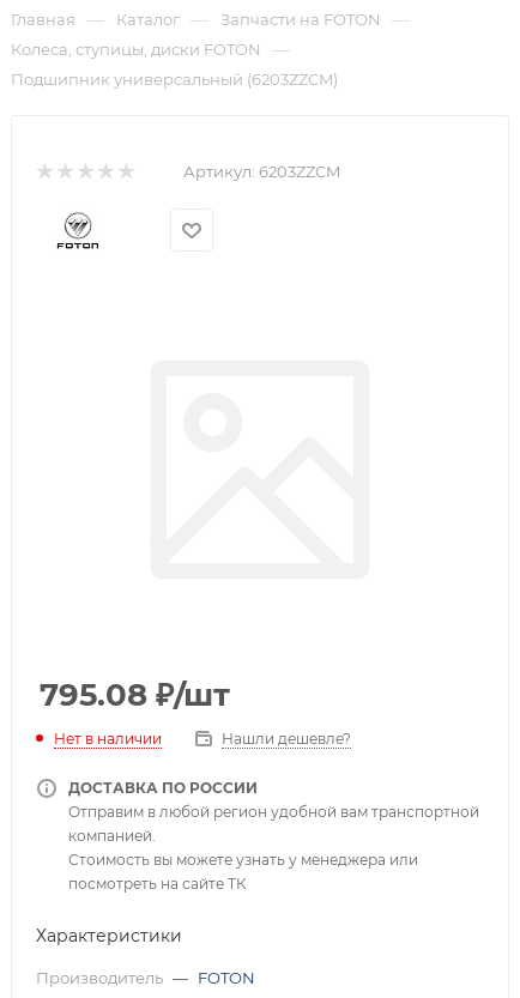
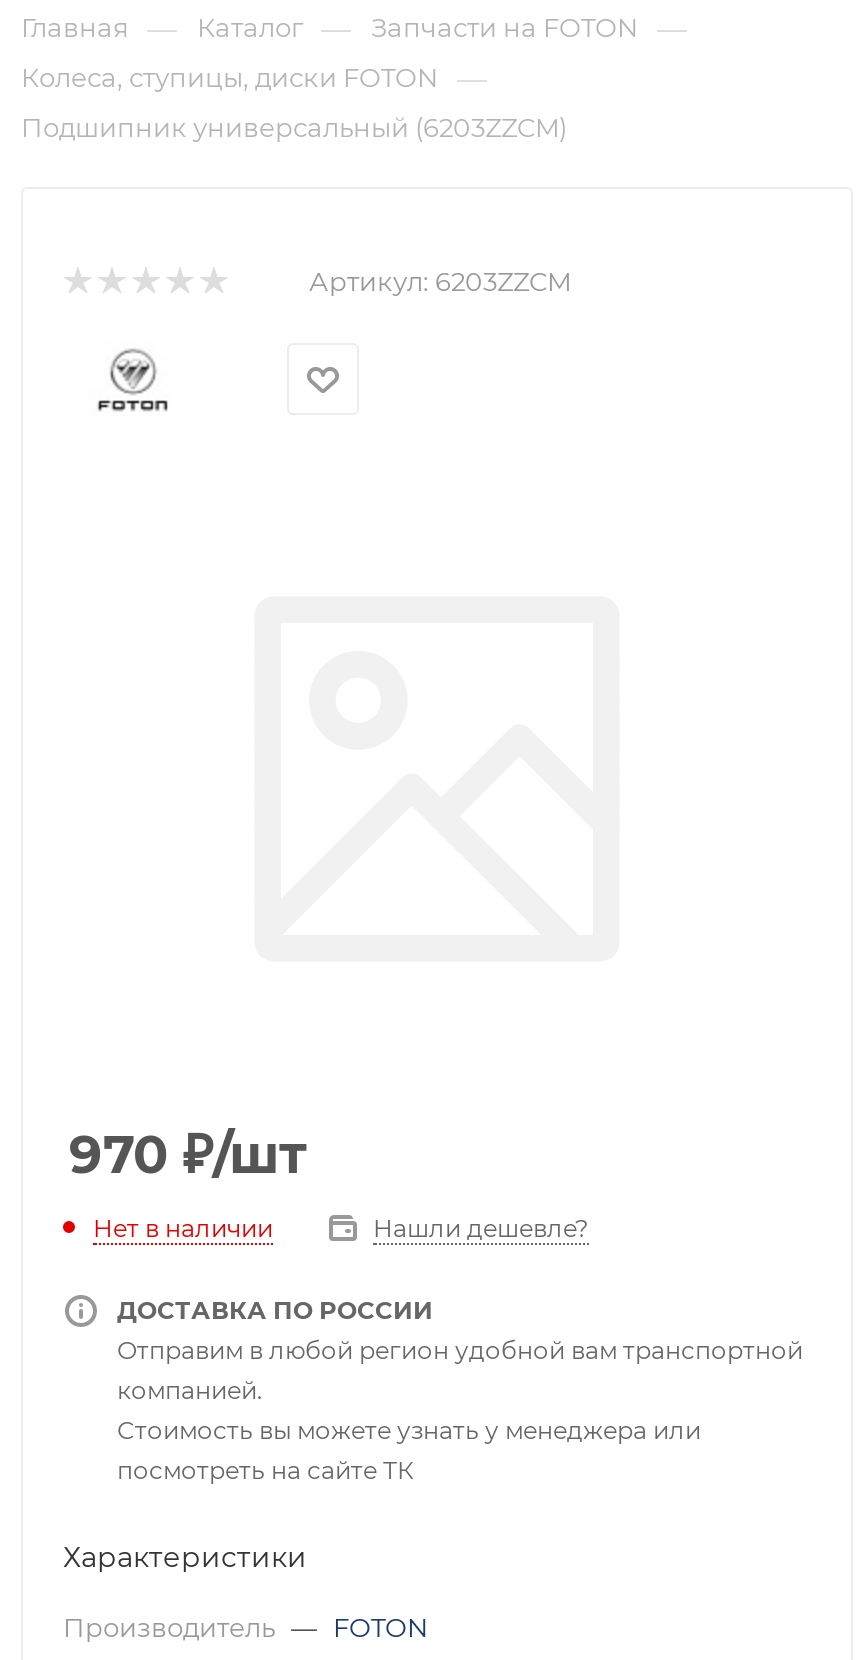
- 795.08 ₽/шт
+ 970 ₽/шт
